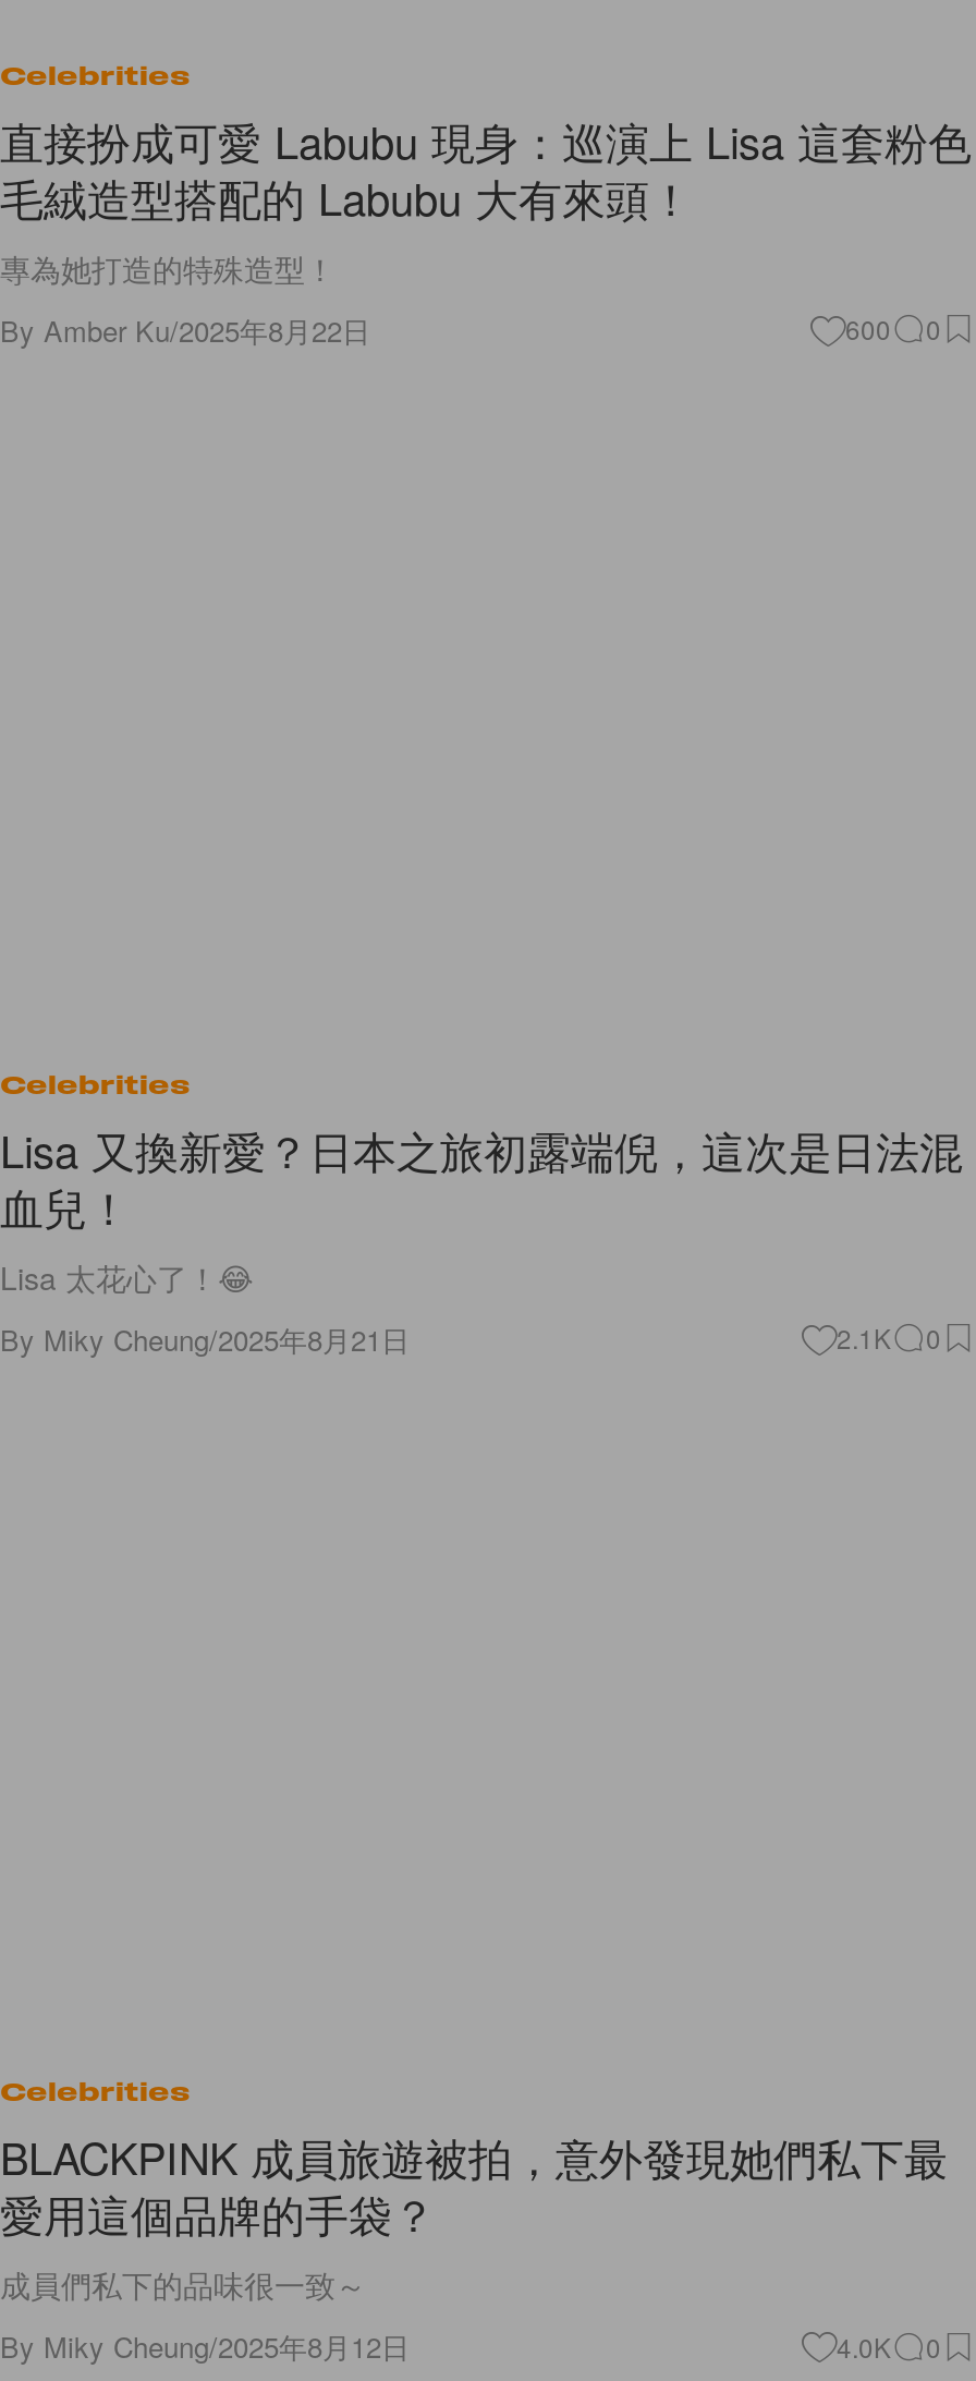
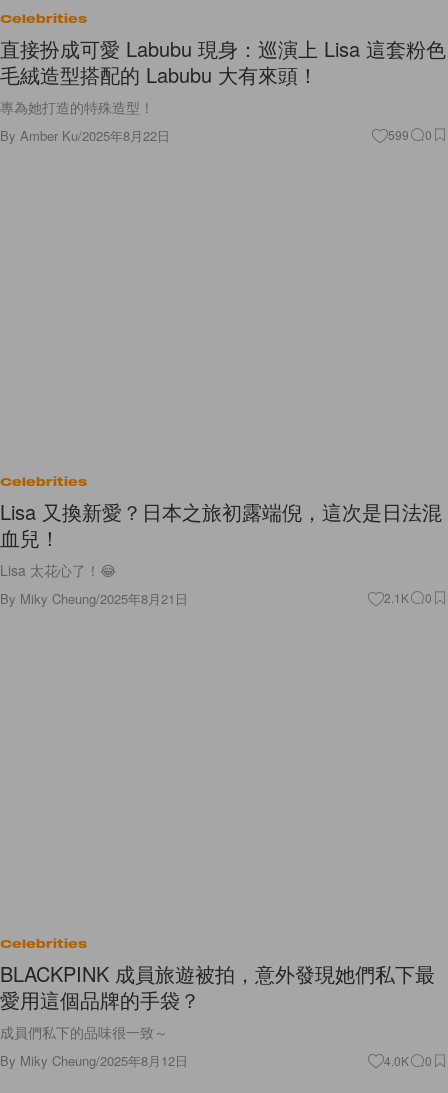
- 600 0
+ 599 0
